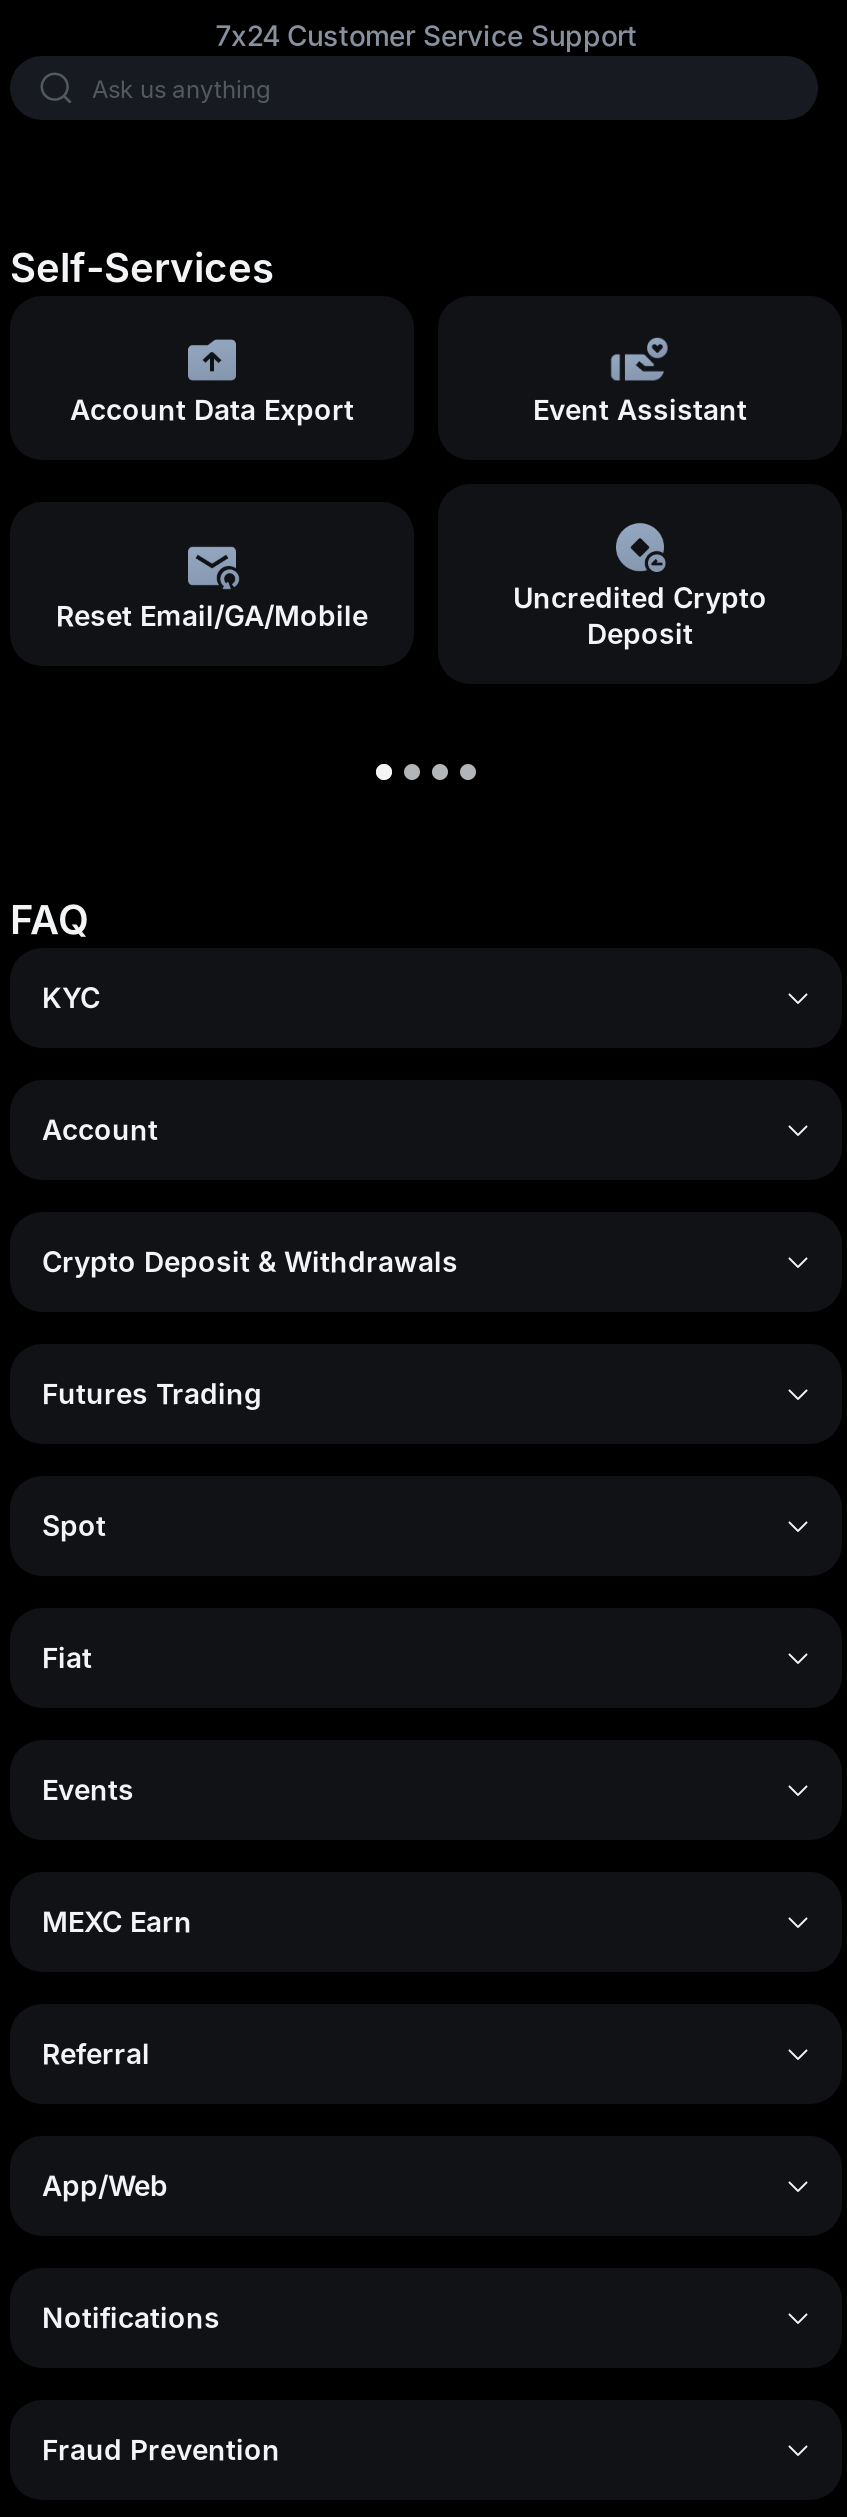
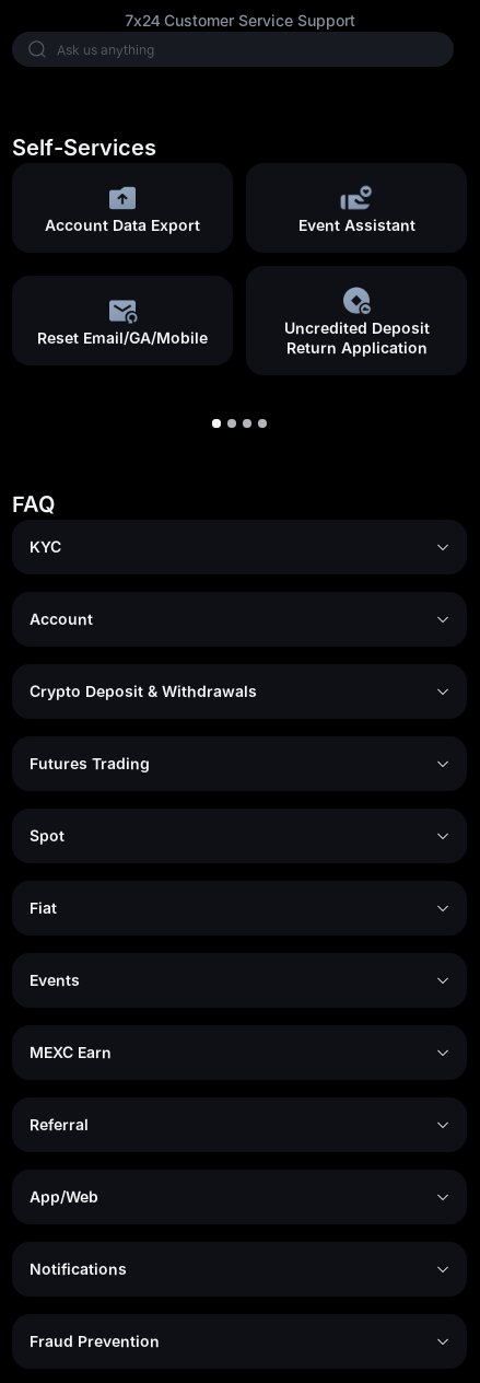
- Uncredited Crypto
- Deposit
+ Uncredited Deposit
+ Return Application
